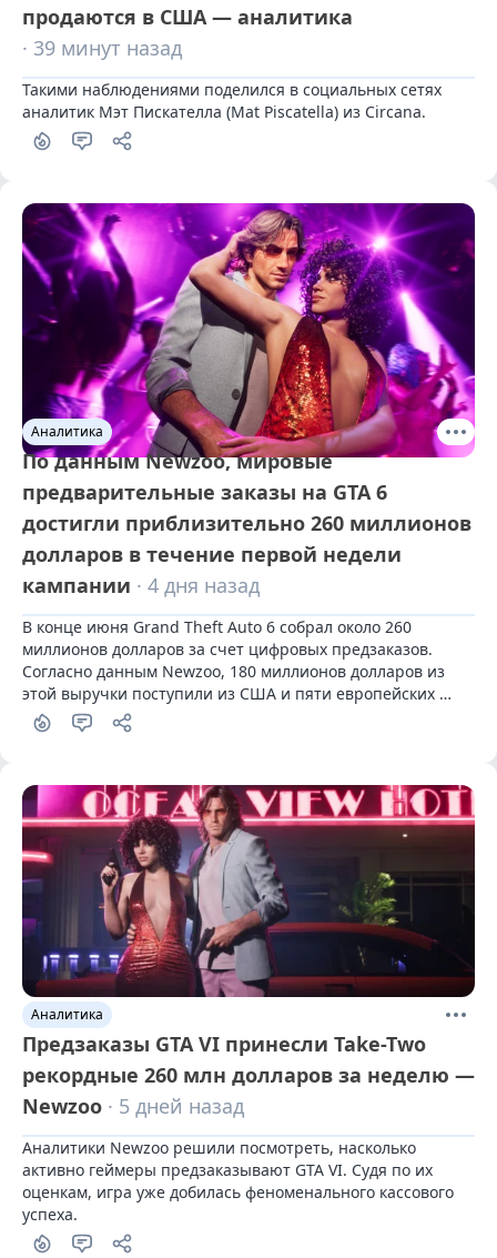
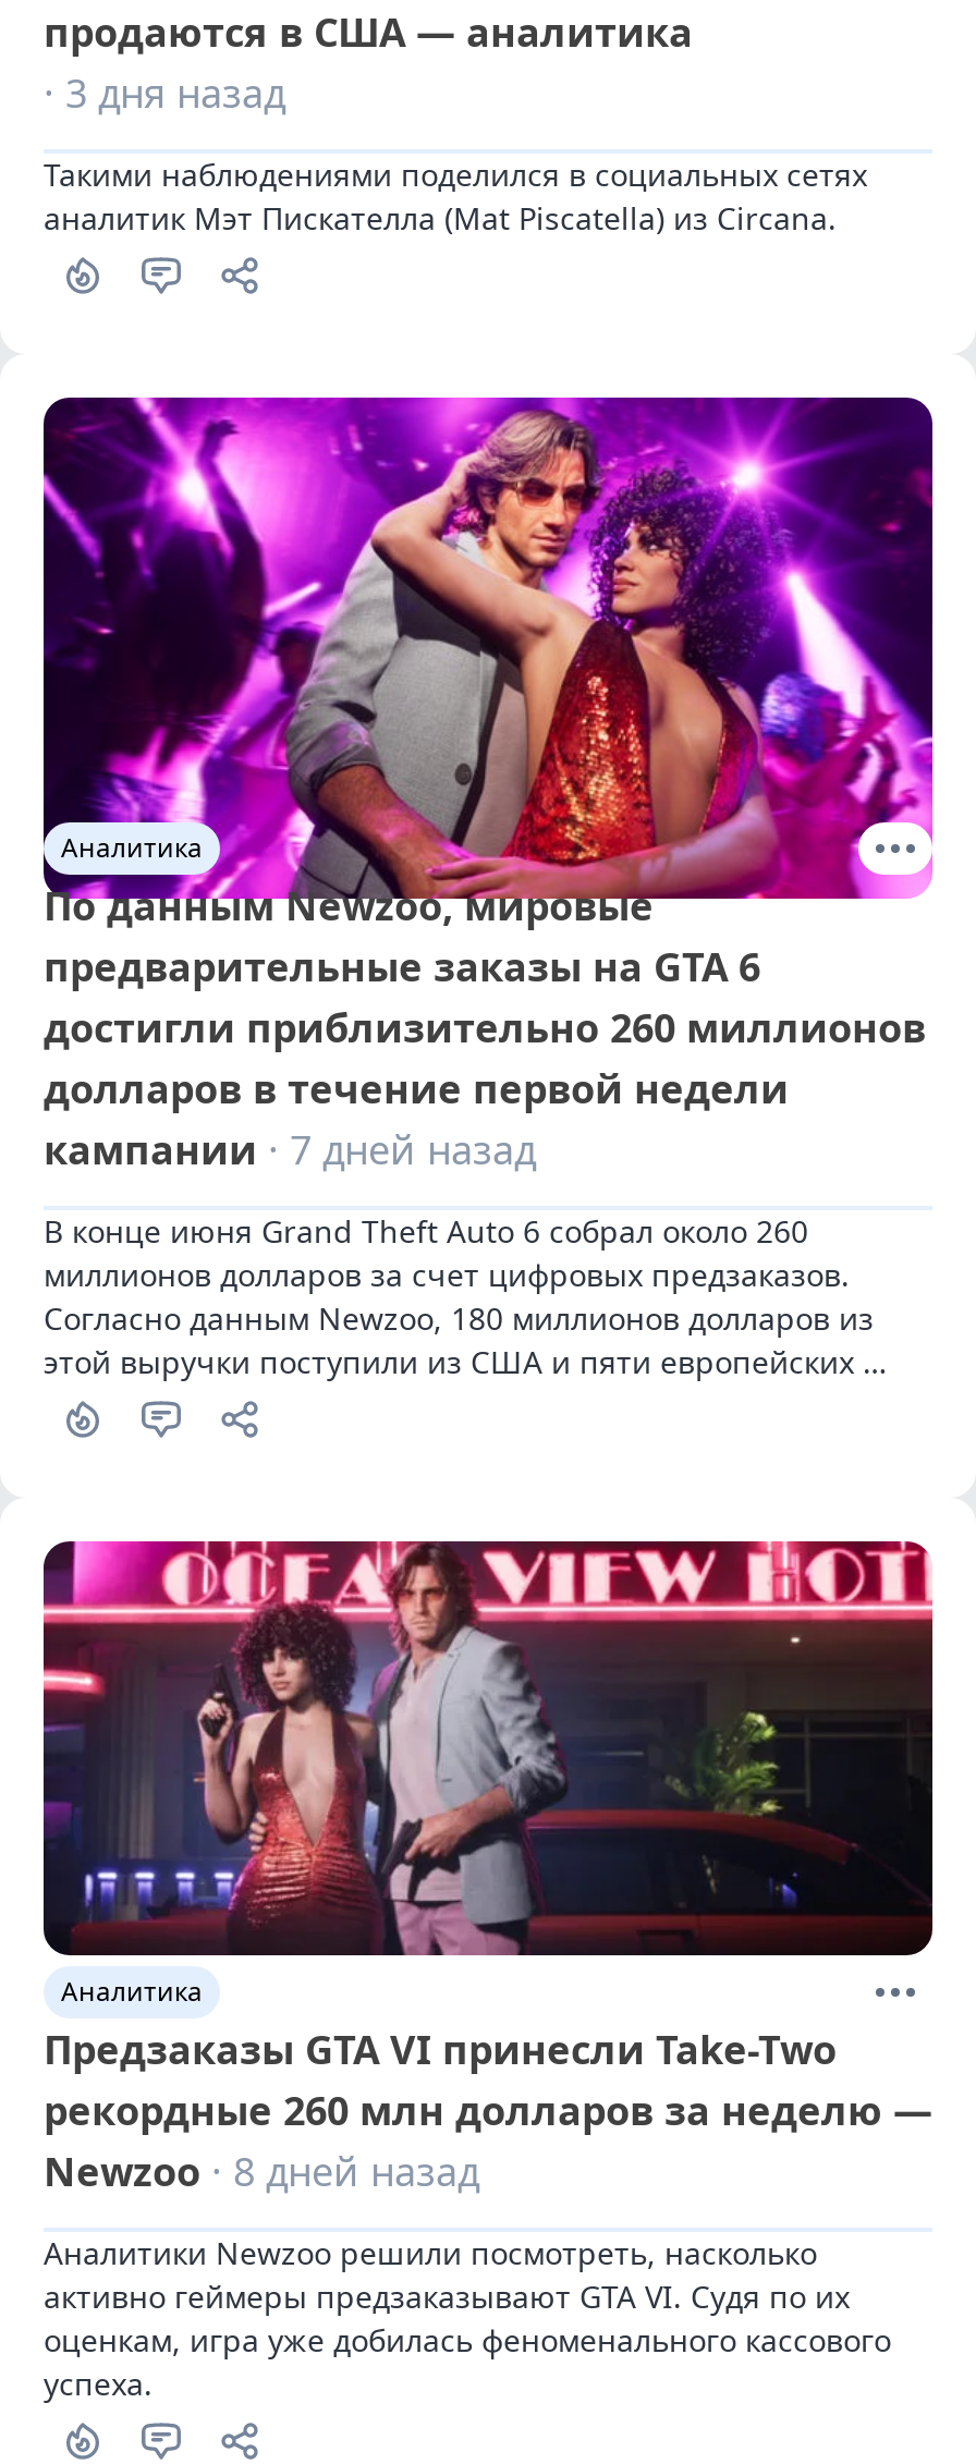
- · 39 минут назад
+ · 3 дня назад

- кампании · 4 дня назад
+ кампании · 7 дней назад

- Newzoo · 5 дней назад
+ Newzoo · 8 дней назад
